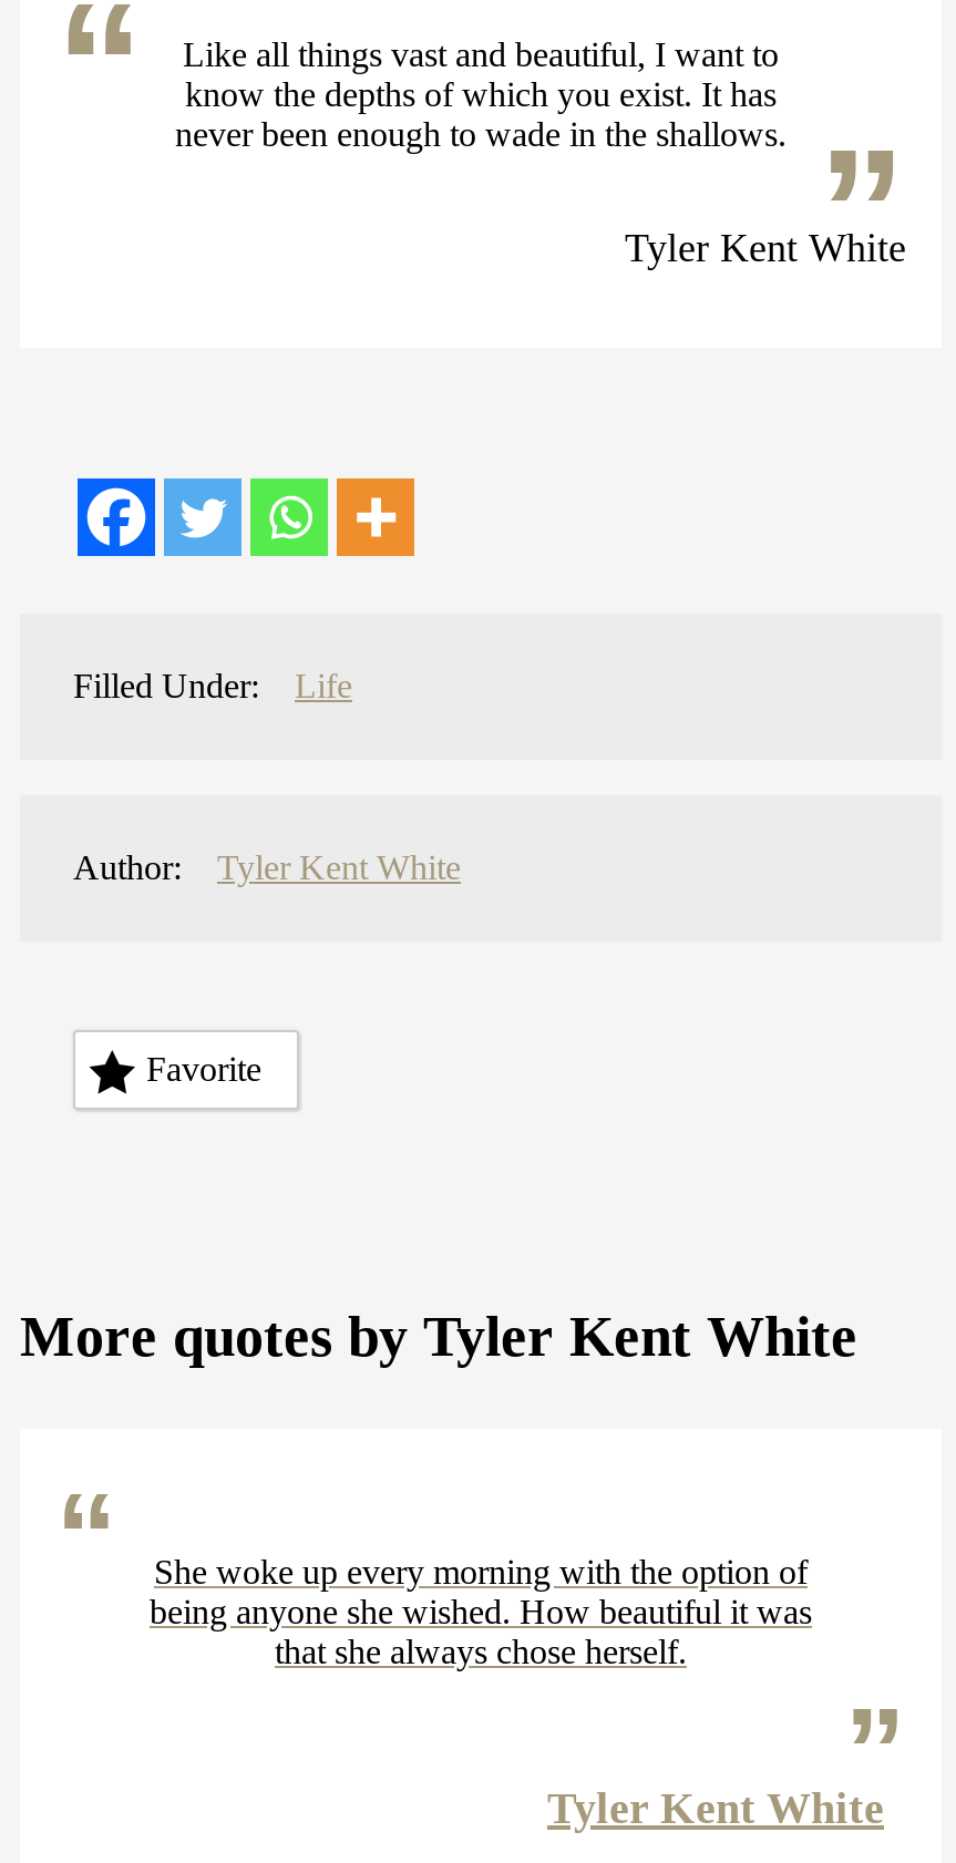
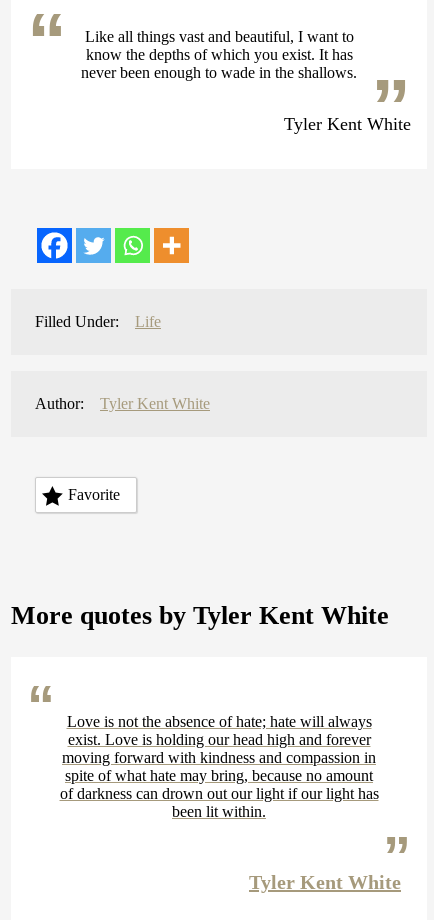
- She woke up every morning with the option of
- being anyone she wished. How beautiful it was
- that she always chose herself.
+ Love is not the absence of hate; hate will always
+ exist. Love is holding our head high and forever
+ moving forward with kindness and compassion in
+ spite of what hate may bring, because no amount
+ of darkness can drown out our light if our light has
+ been lit within.
